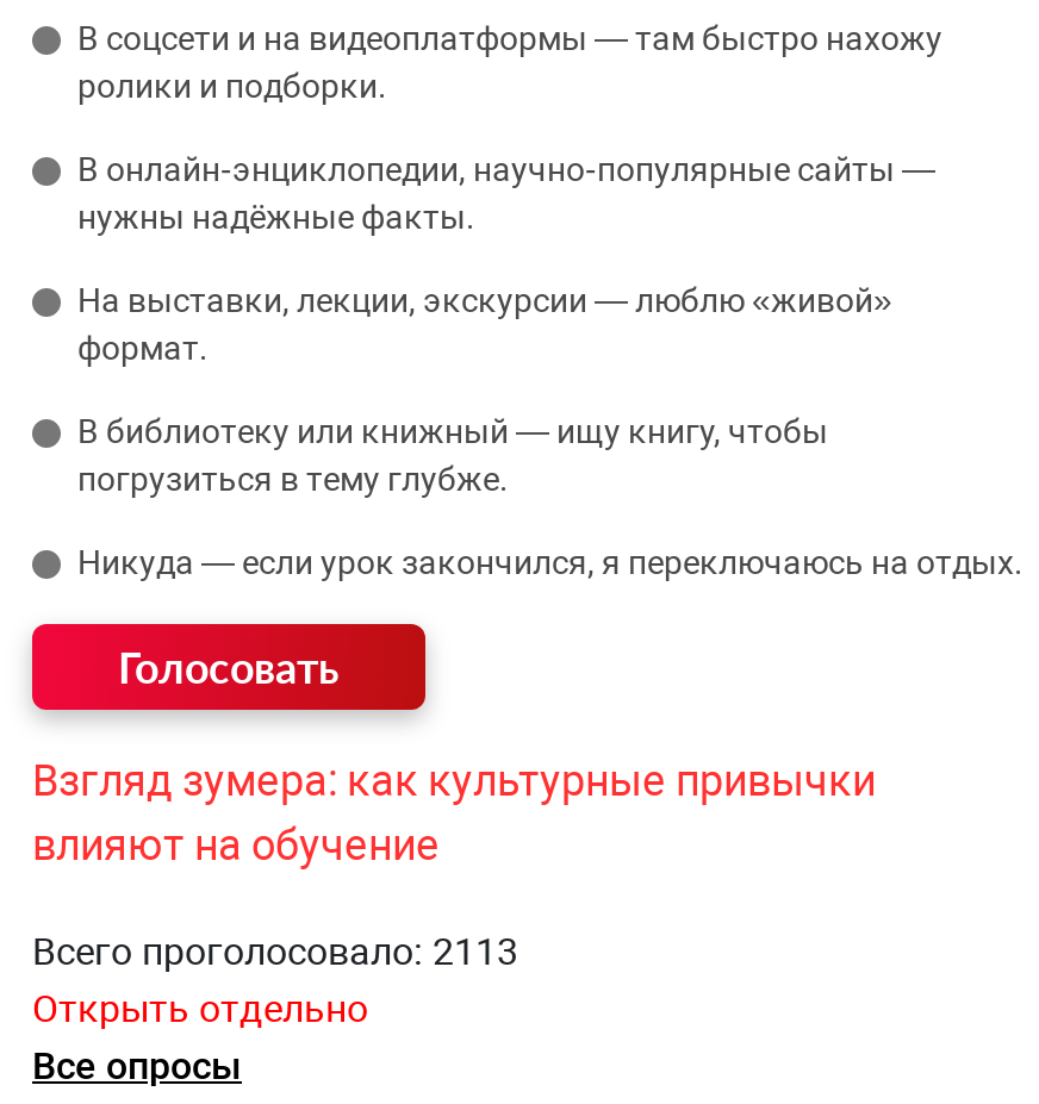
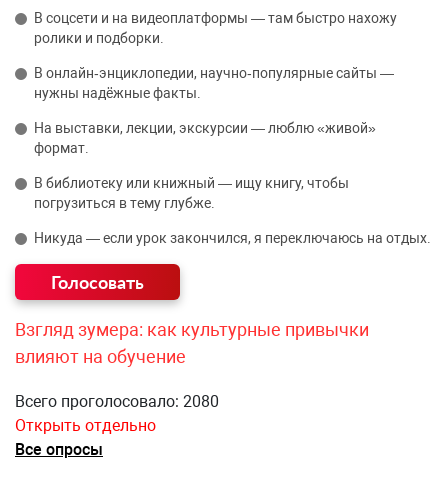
- Всего проголосовало: 2113
+ Всего проголосовало: 2080
